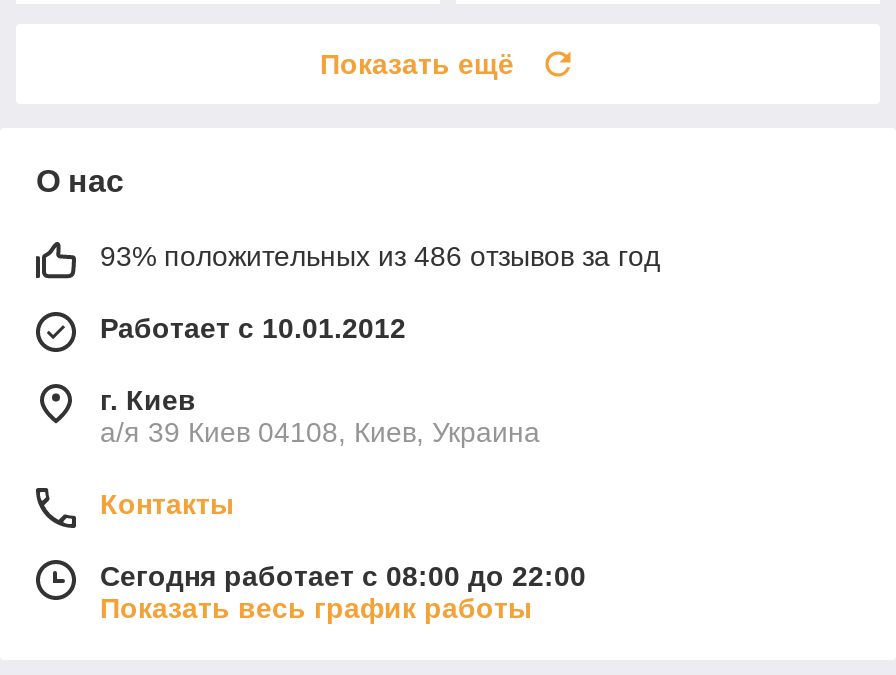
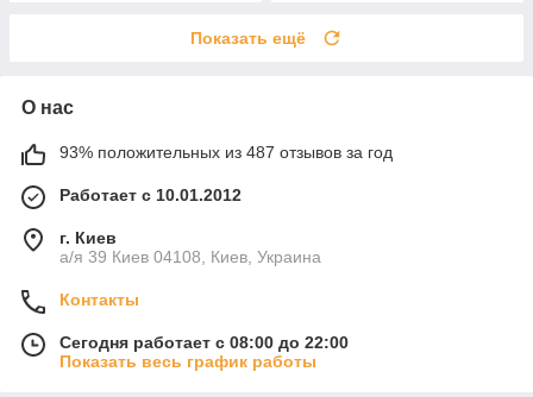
- 93% положительных из 486 отзывов за год
+ 93% положительных из 487 отзывов за год
